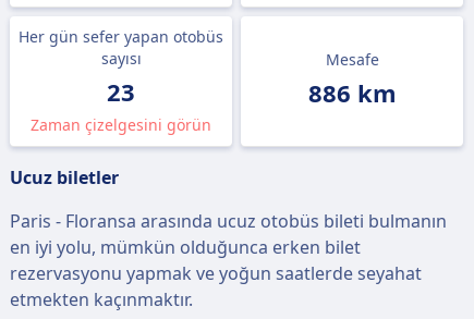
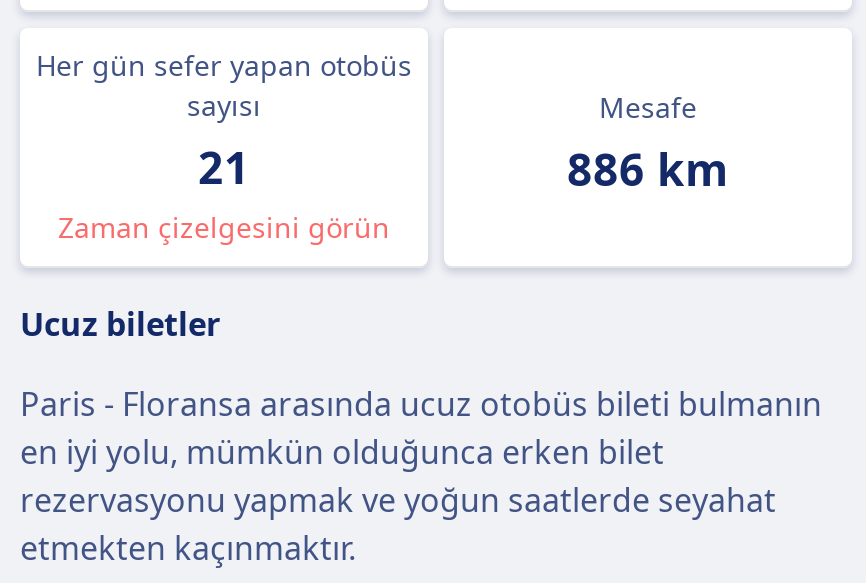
- 23
+ 21
